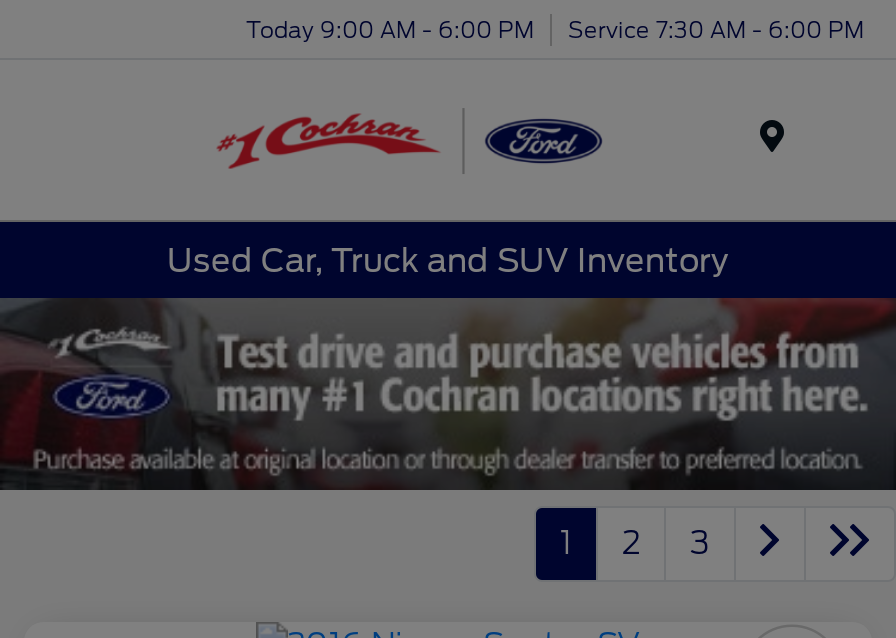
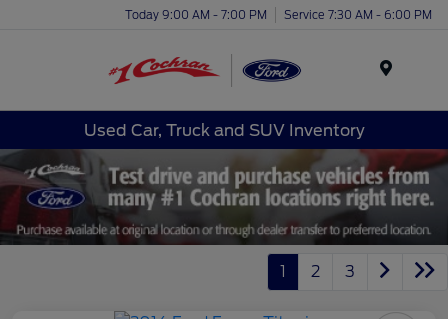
- Today 9:00 AM - 6:00 PM Service 7:30 AM - 6:00 PM
+ Today 9:00 AM - 7:00 PM Service 7:30 AM - 6:00 PM
